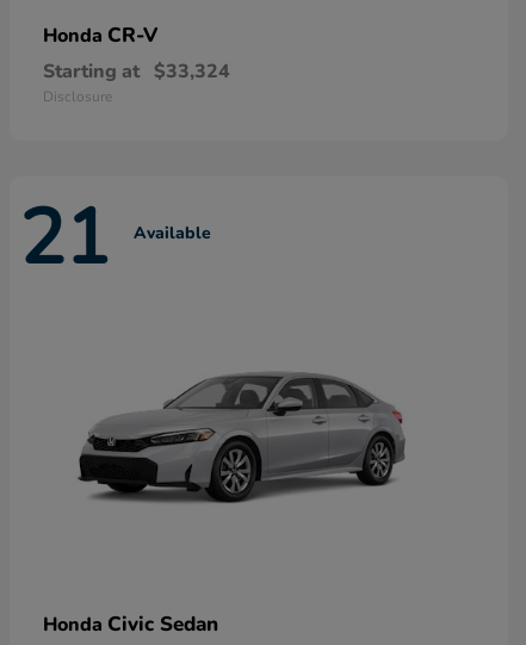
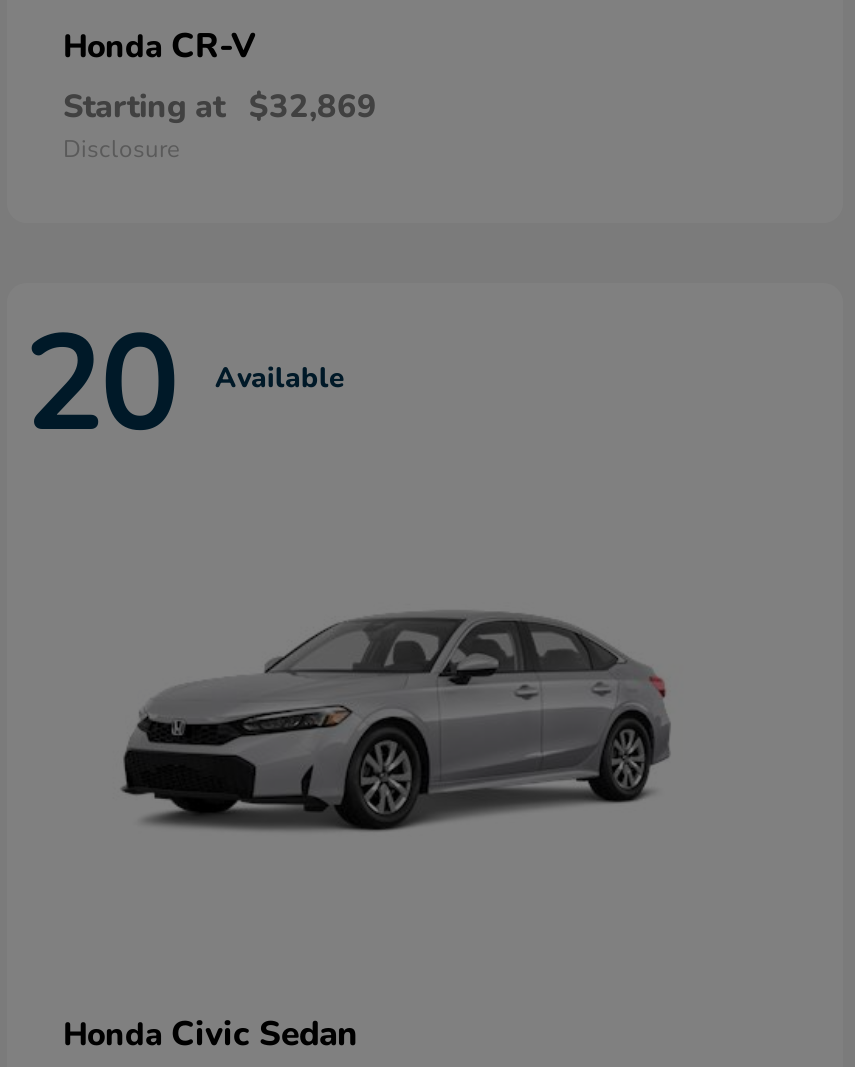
- Starting at $33,324
+ Starting at $32,869

- 21 Available
+ 20 Available
